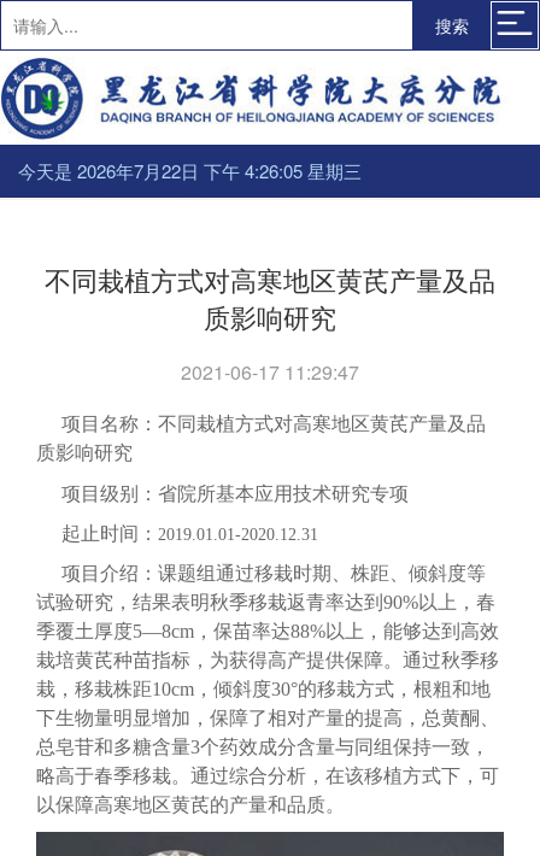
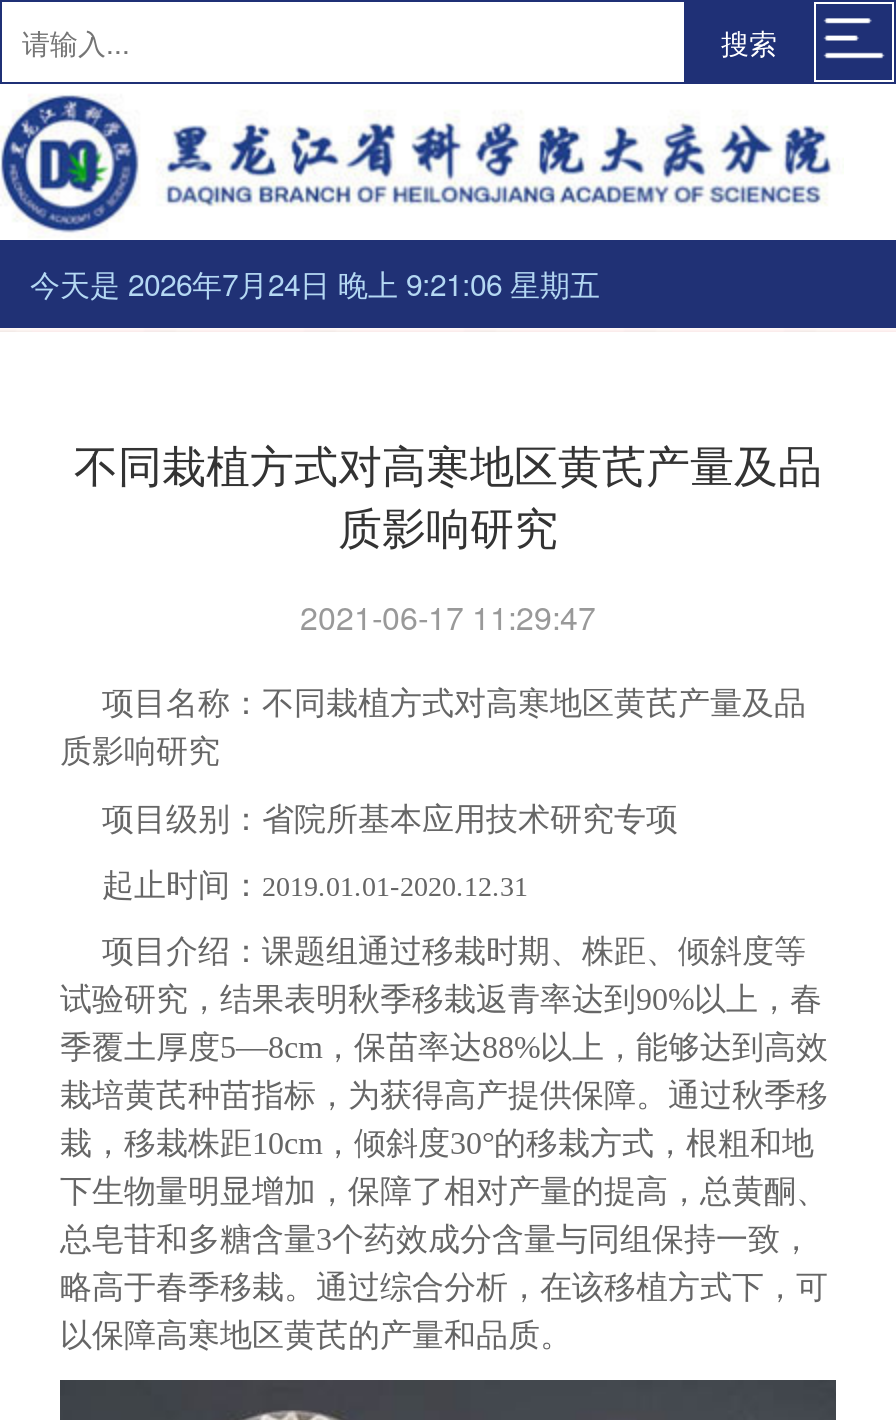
- 今天是 2026年7月22日 下午 4:26:05 星期三
+ 今天是 2026年7月24日 晚上 9:21:06 星期五
